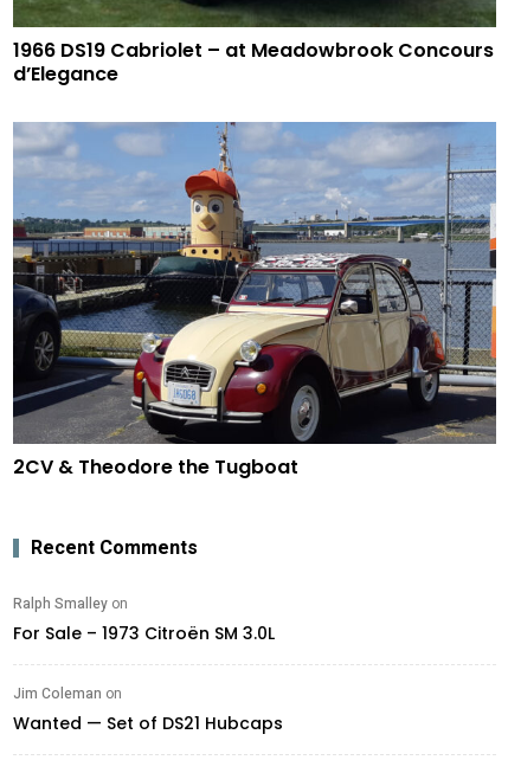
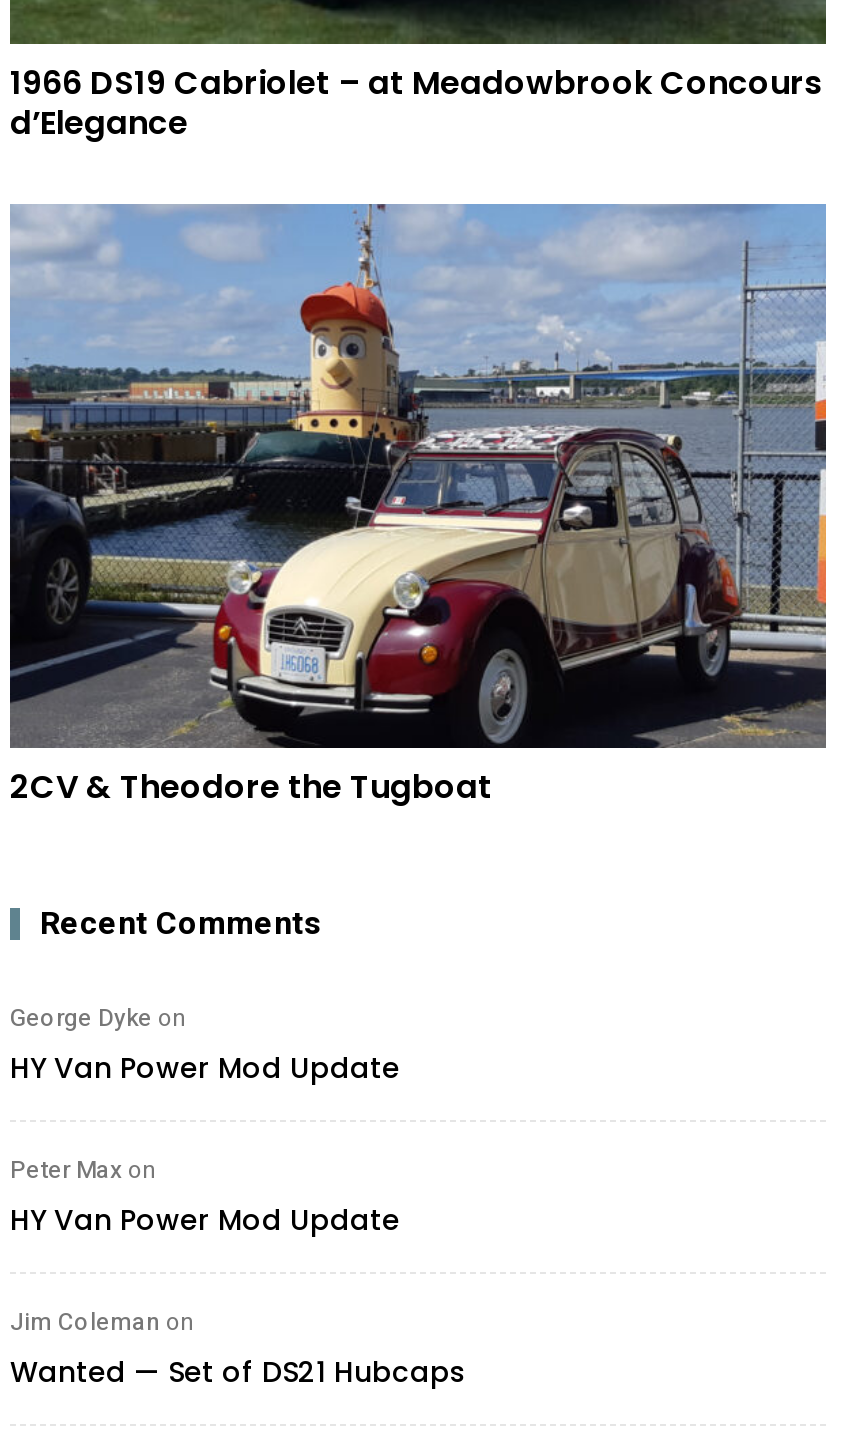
- Ralph Smalley on
- For Sale – 1973 Citroën SM 3.0L
+ George Dyke on
+ HY Van Power Mod Update
+ Peter Max on
+ HY Van Power Mod Update
